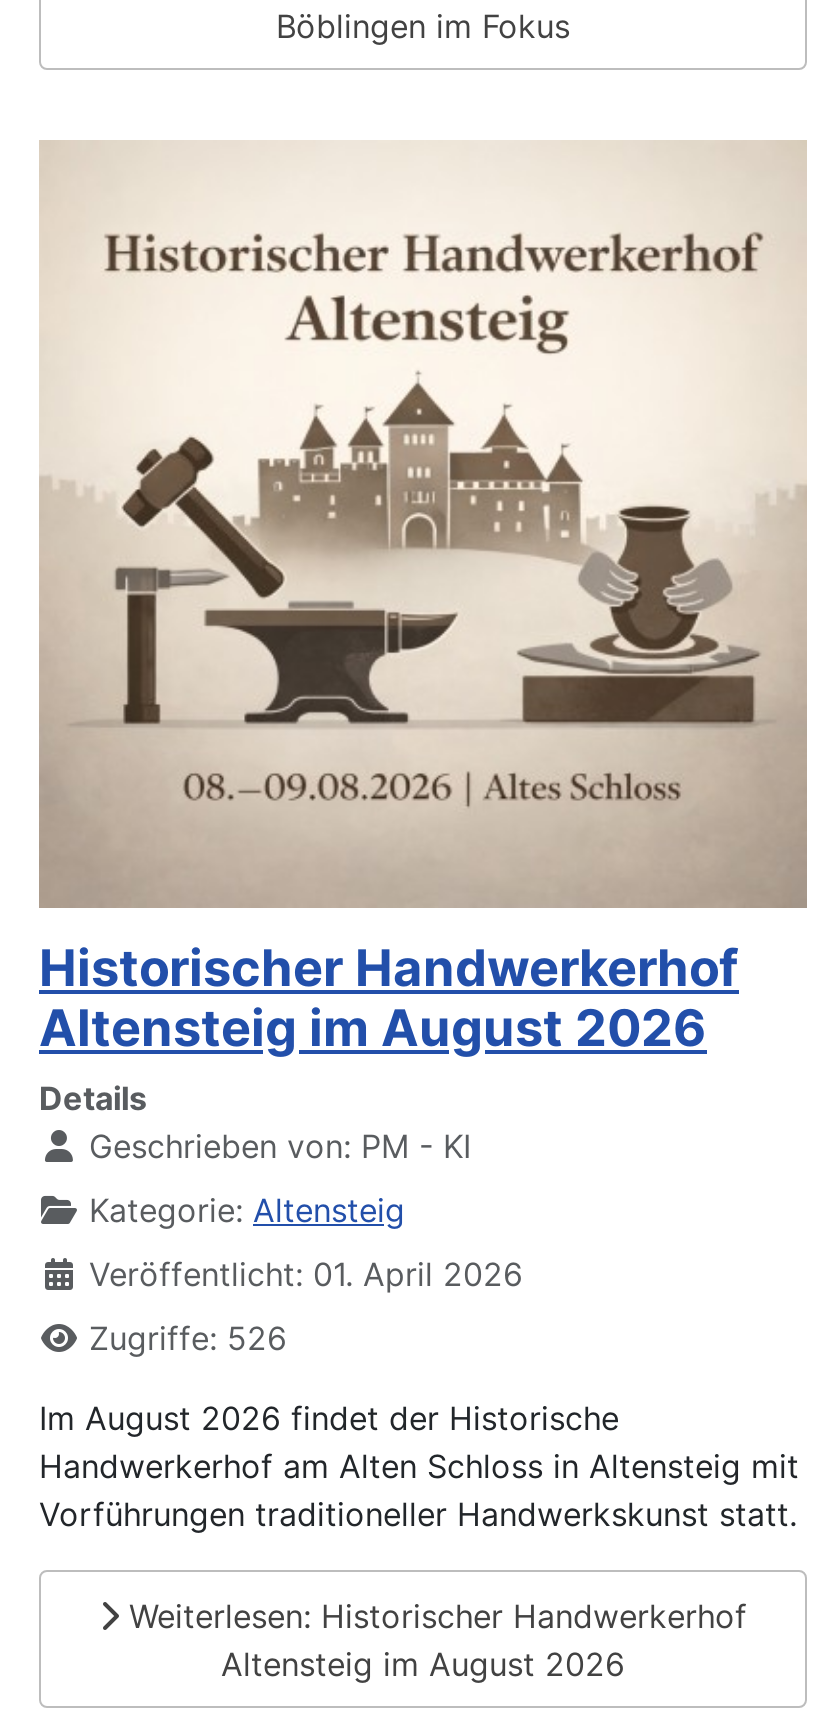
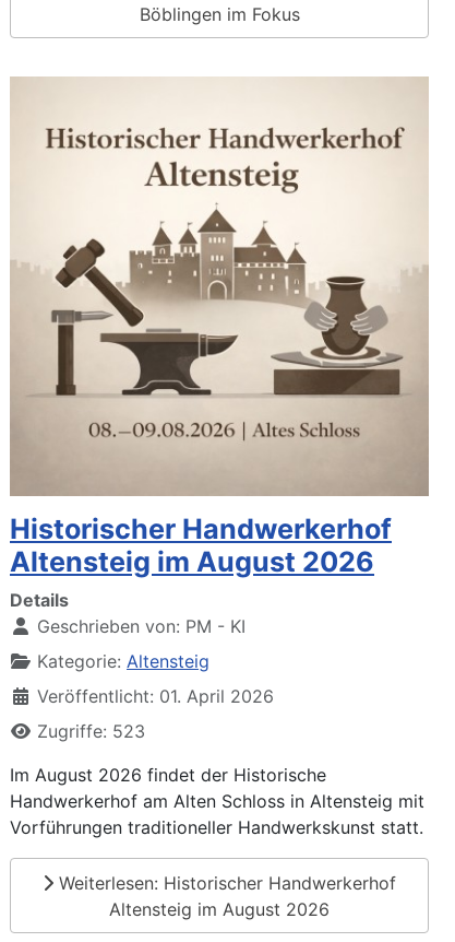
- Zugriffe: 526
+ Zugriffe: 523
